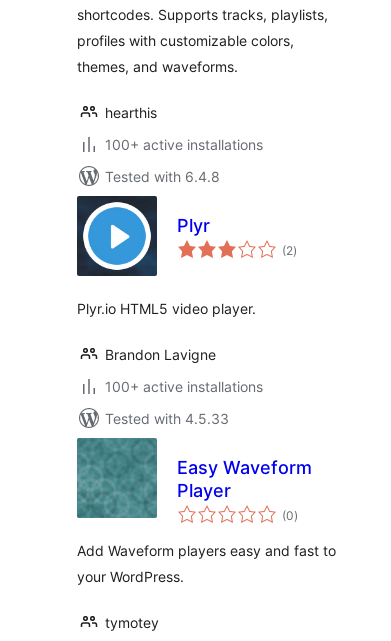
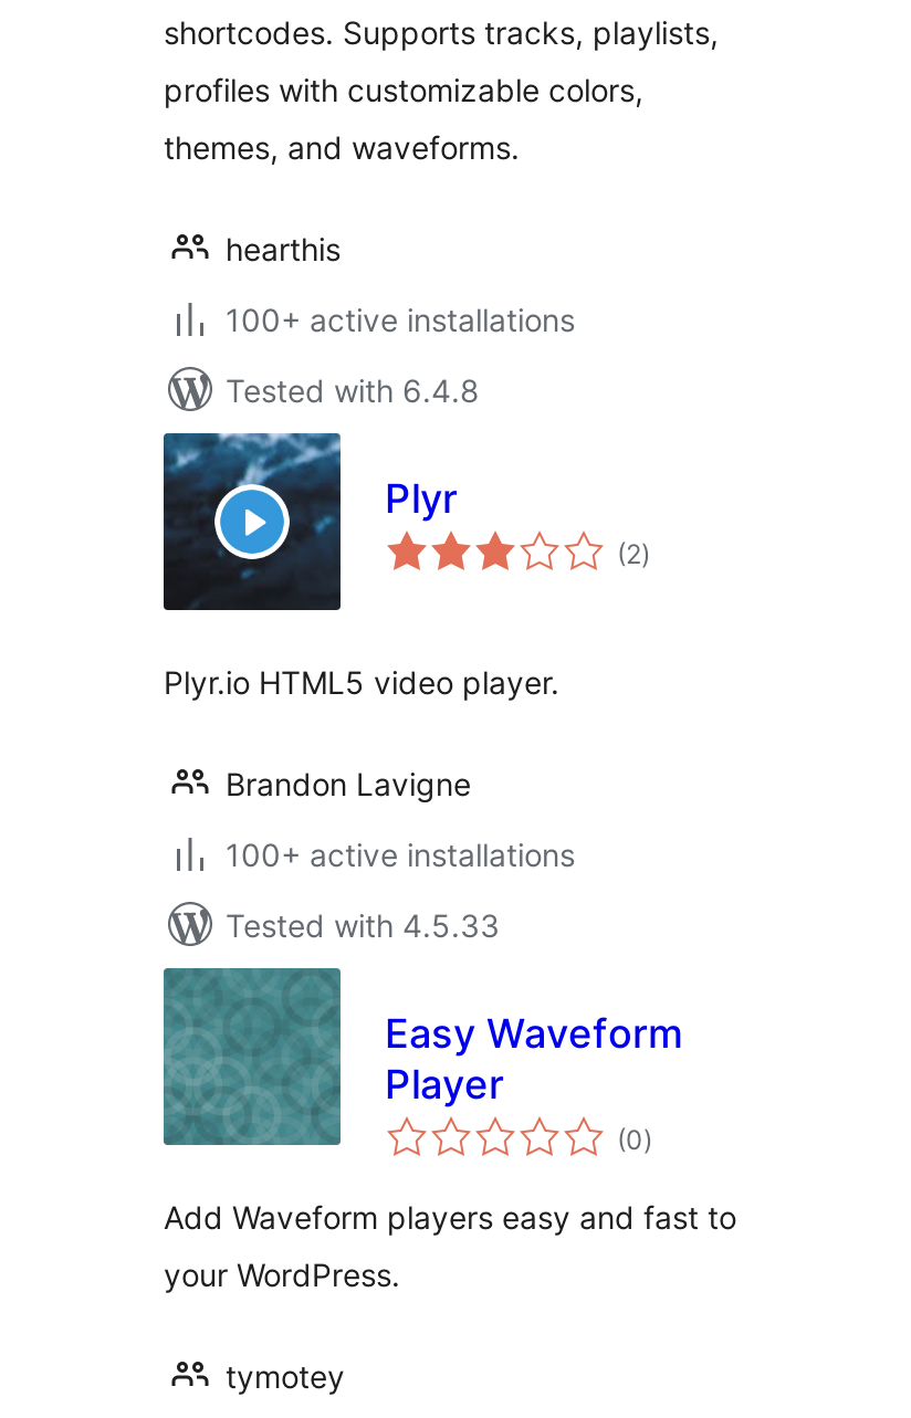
- [image]
+ [image]
